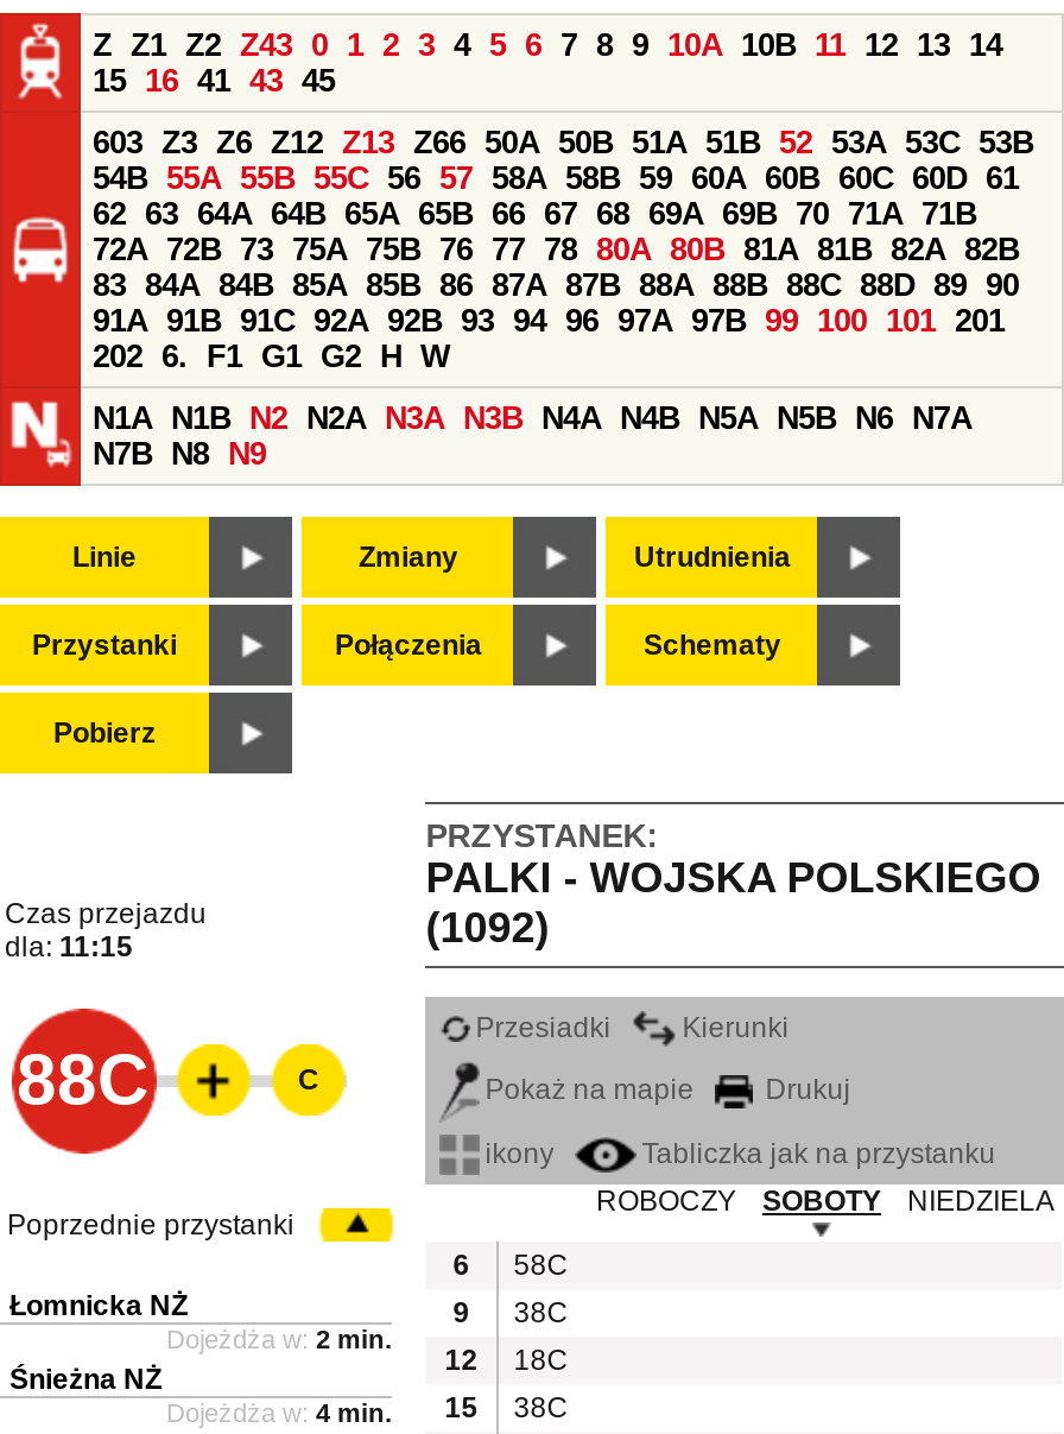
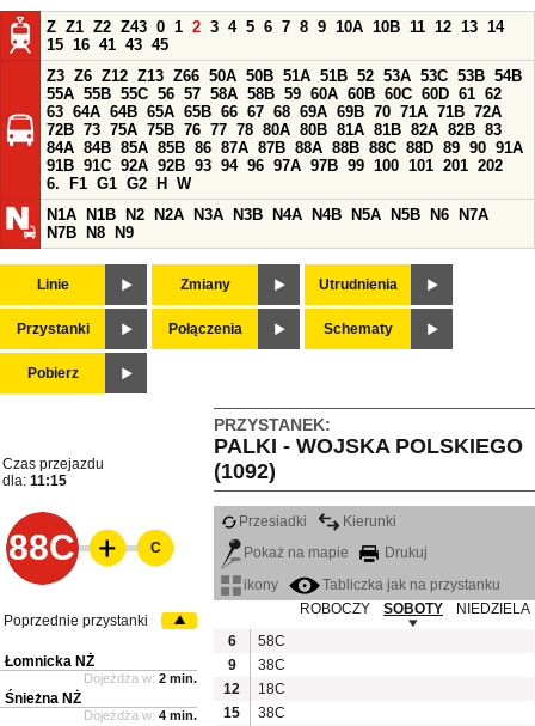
- 603 Z3 Z6 Z12 Z13 Z66 50A 50B 51A 51B 52 53A 53C 53B
- 54B 55A 55B 55C 56 57 58A 58B 59 60A 60B 60C 60D 61
- 62 63 64A 64B 65A 65B 66 67 68 69A 69B 70 71A 71B
- 72A 72B 73 75A 75B 76 77 78 80A 80B 81A 81B 82A 82B
- 83 84A 84B 85A 85B 86 87A 87B 88A 88B 88C 88D 89 90
- 91A 91B 91C 92A 92B 93 94 96 97A 97B 99 100 101 201
- 202 6. F1 G1 G2 H W
+ Z3 Z6 Z12 Z13 Z66 50A 50B 51A 51B 52 53A 53C 53B 54B
+ 55A 55B 55C 56 57 58A 58B 59 60A 60B 60C 60D 61 62
+ 63 64A 64B 65A 65B 66 67 68 69A 69B 70 71A 71B 72A
+ 72B 73 75A 75B 76 77 78 80A 80B 81A 81B 82A 82B 83
+ 84A 84B 85A 85B 86 87A 87B 88A 88B 88C 88D 89 90 91A
+ 91B 91C 92A 92B 93 94 96 97A 97B 99 100 101 201 202
+ 6. F1 G1 G2 H W
